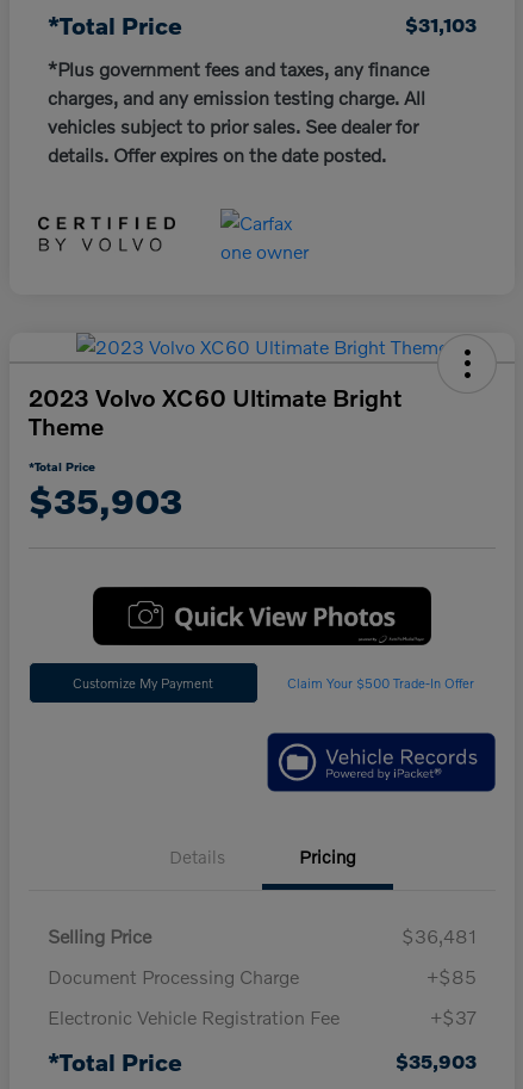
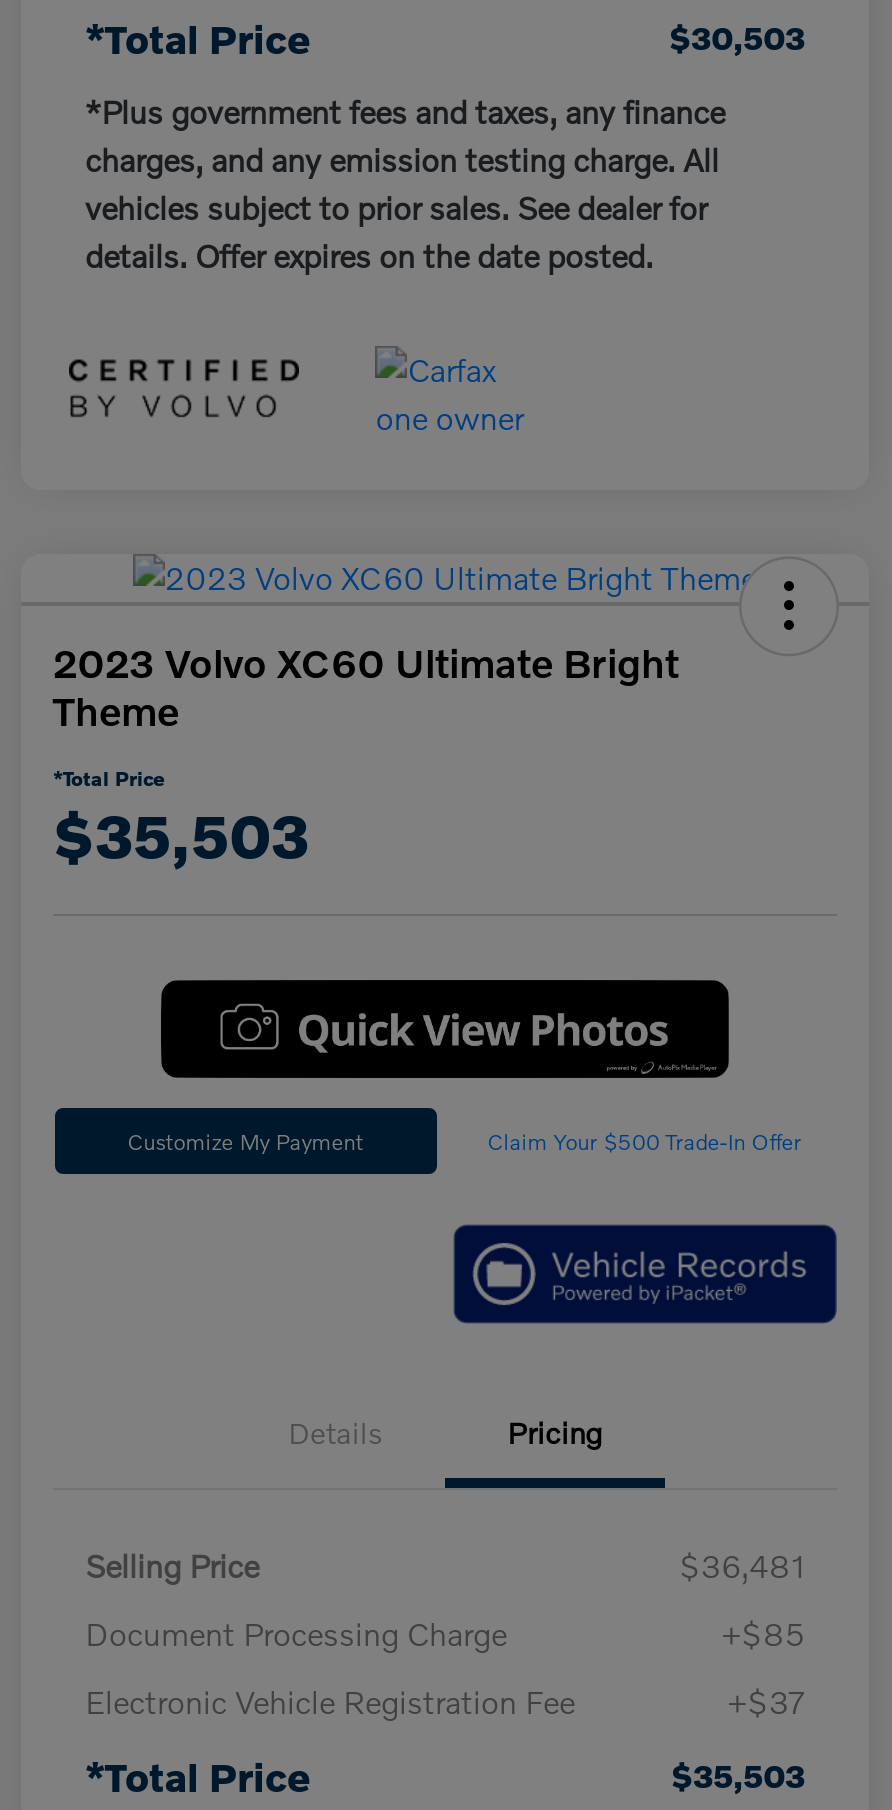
- $31,103
+ $30,503

- $35,903
+ $35,503

- $35,903
+ $35,503
